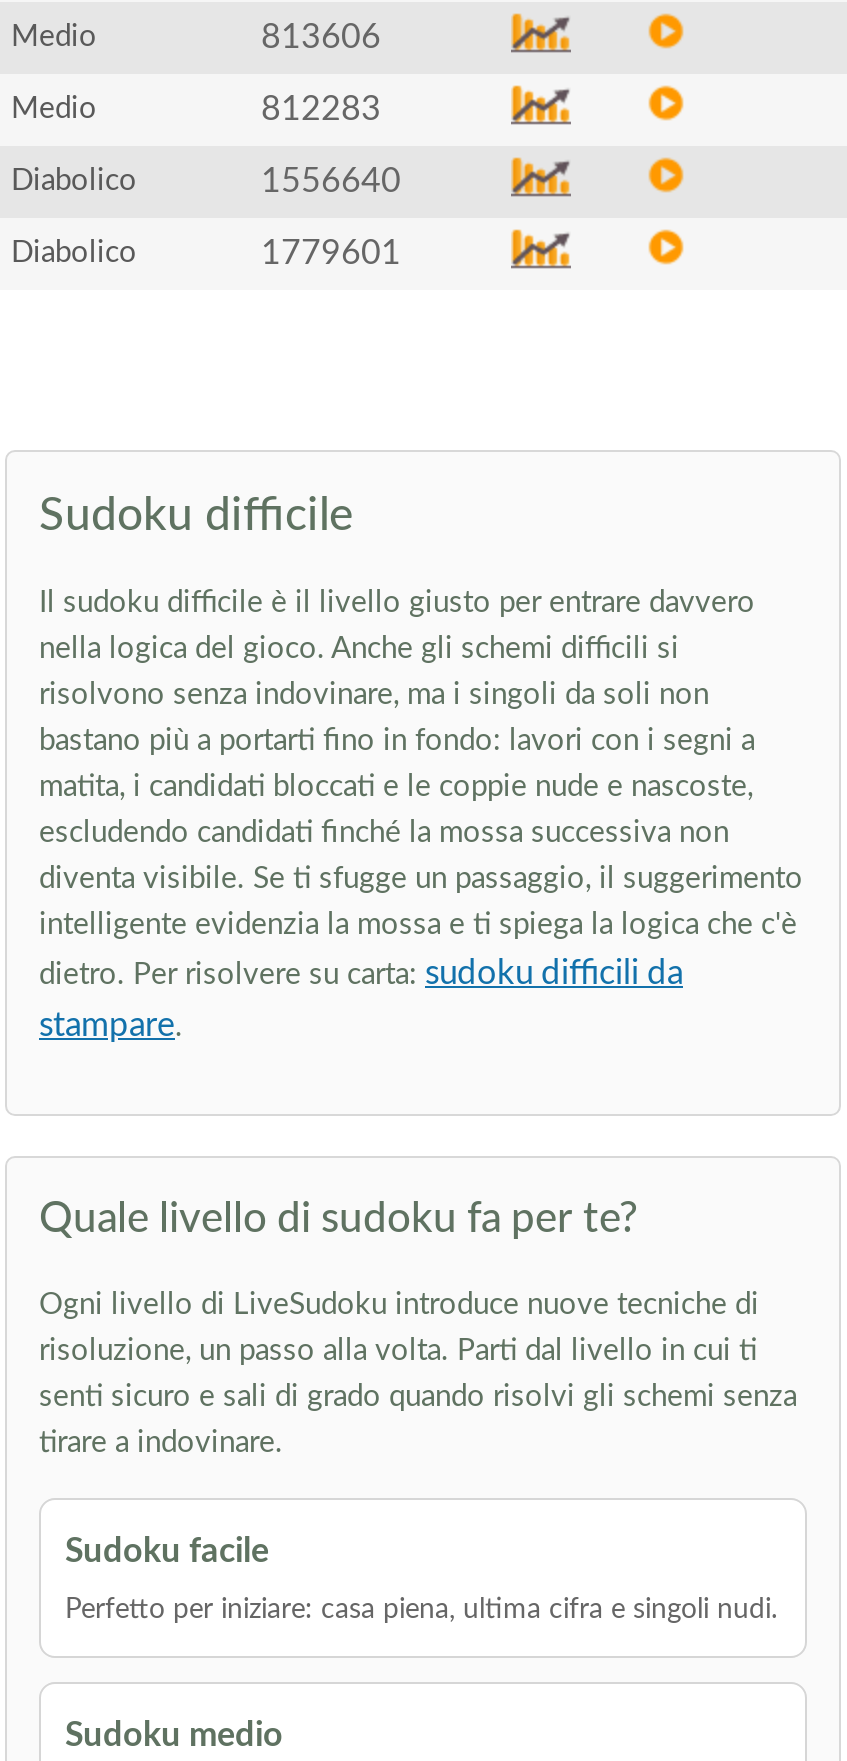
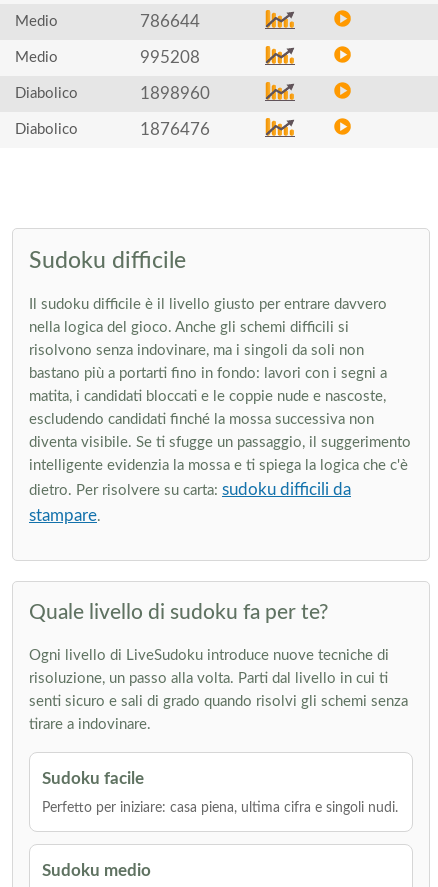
- 813606
+ 786644

- 812283
+ 995208

- 1556640
+ 1898960

- 1779601
+ 1876476
